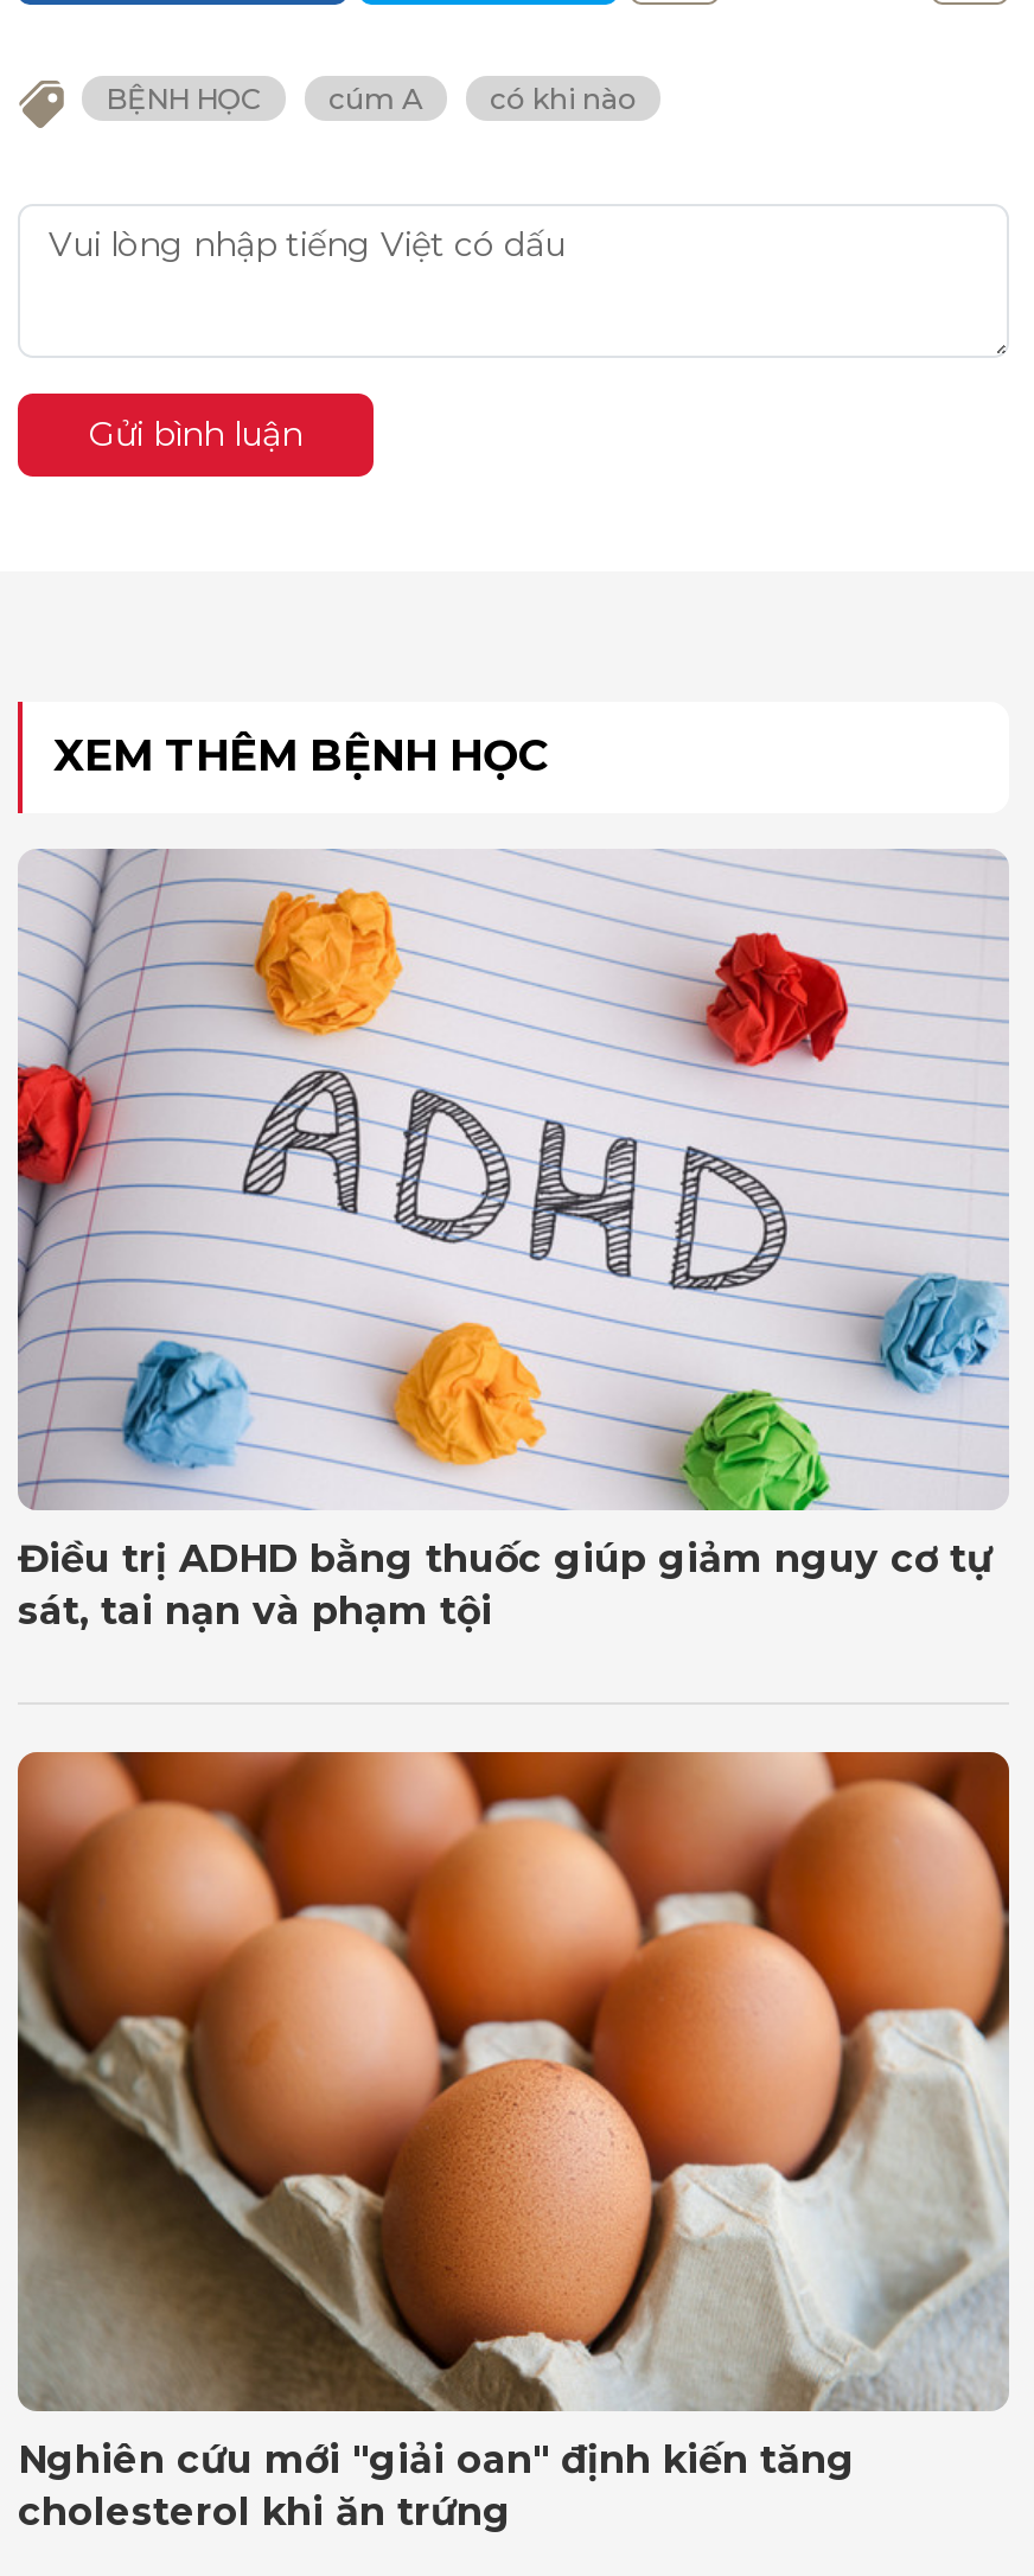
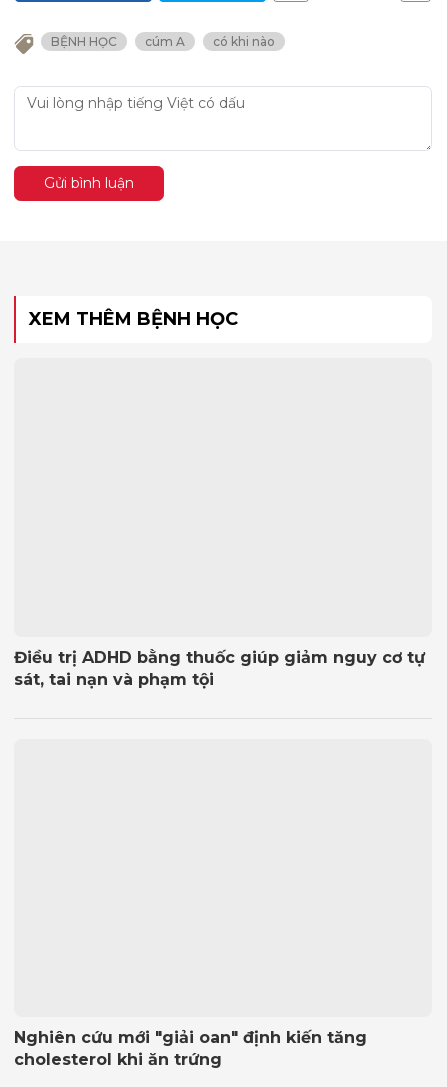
- [image]

- [image]
